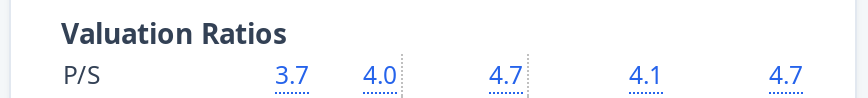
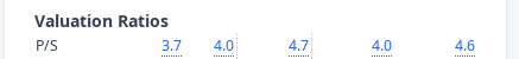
- 4.1
+ 4.0

- 4.7
+ 4.6
